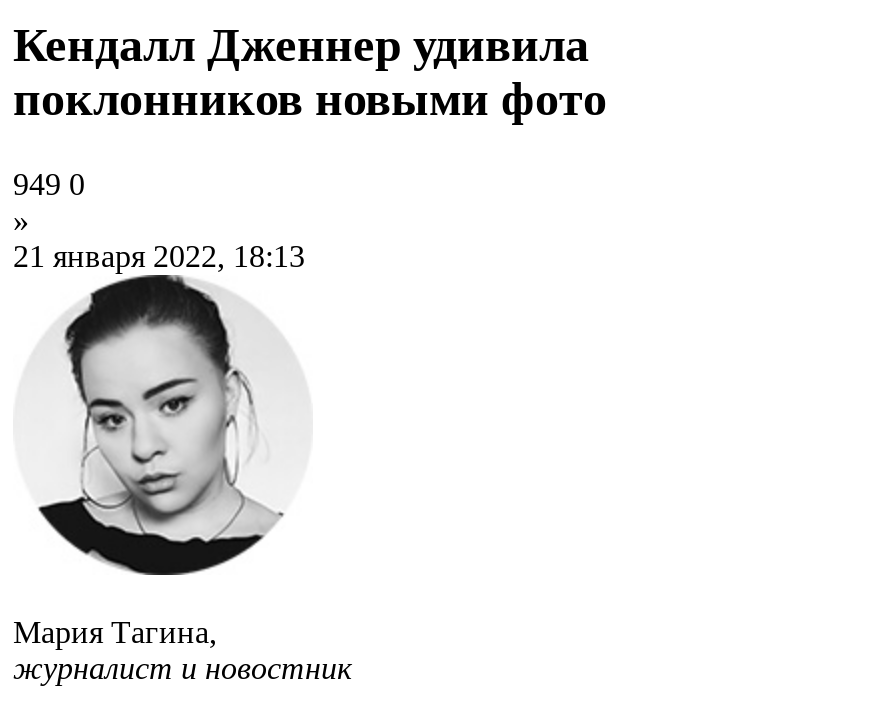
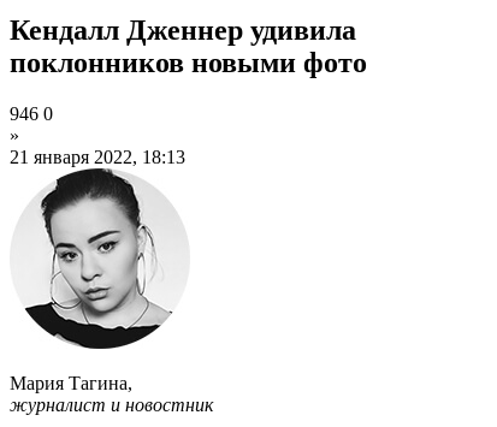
- 949 0
+ 946 0
